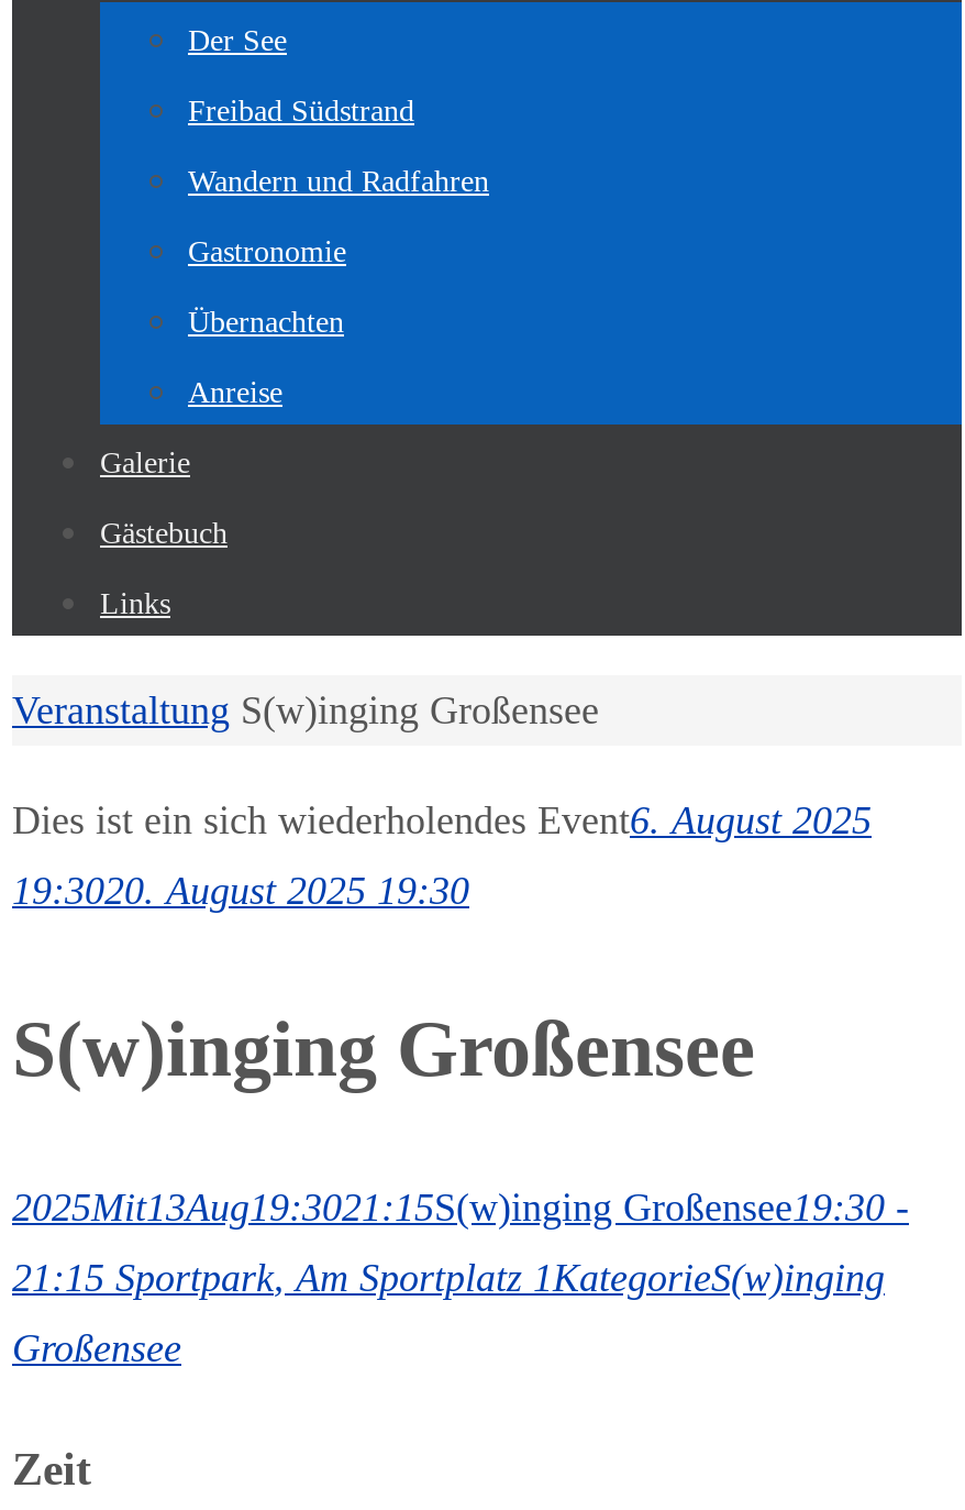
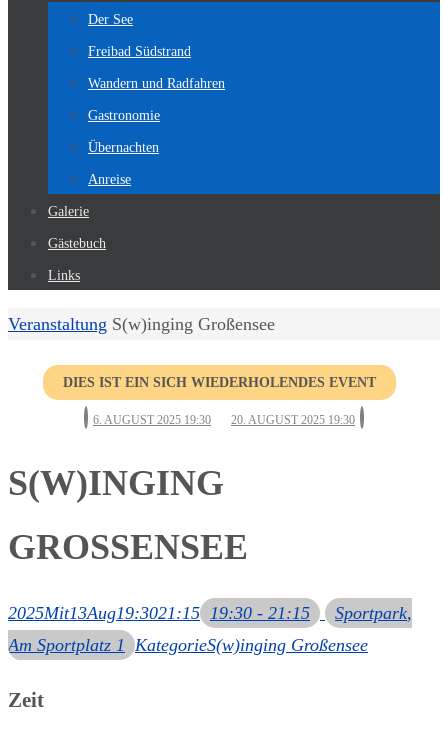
- Dies ist ein sich wiederholendes Event6. August 2025
+ DIES IST EIN SICH WIEDERHOLENDES EVENT

- 19:3020. August 2025 19:30
+ 6. AUGUST 2025 19:30
+ 20. AUGUST 2025 19:30

- S(w)inging Großensee
+ S(W)INGING

- 2025Mit13Aug19:3021:15S(w)inging Großensee19:30 -
+ GROSSENSEE

- 21:15 Sportpark, Am Sportplatz 1 KategorieS(w)inging
+ 2025Mit13Aug19:3021:15 19:30 - 21:15
+ Sportpark,

- Großensee
+ Am Sportplatz 1 KategorieS(w)inging Großensee
